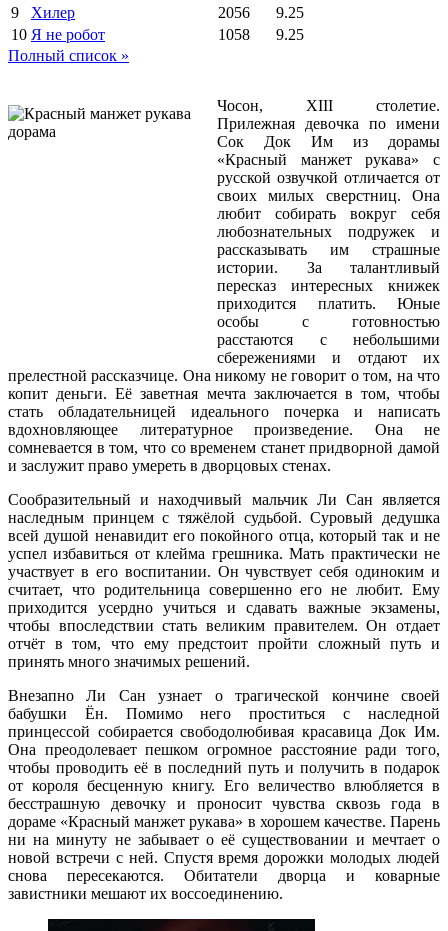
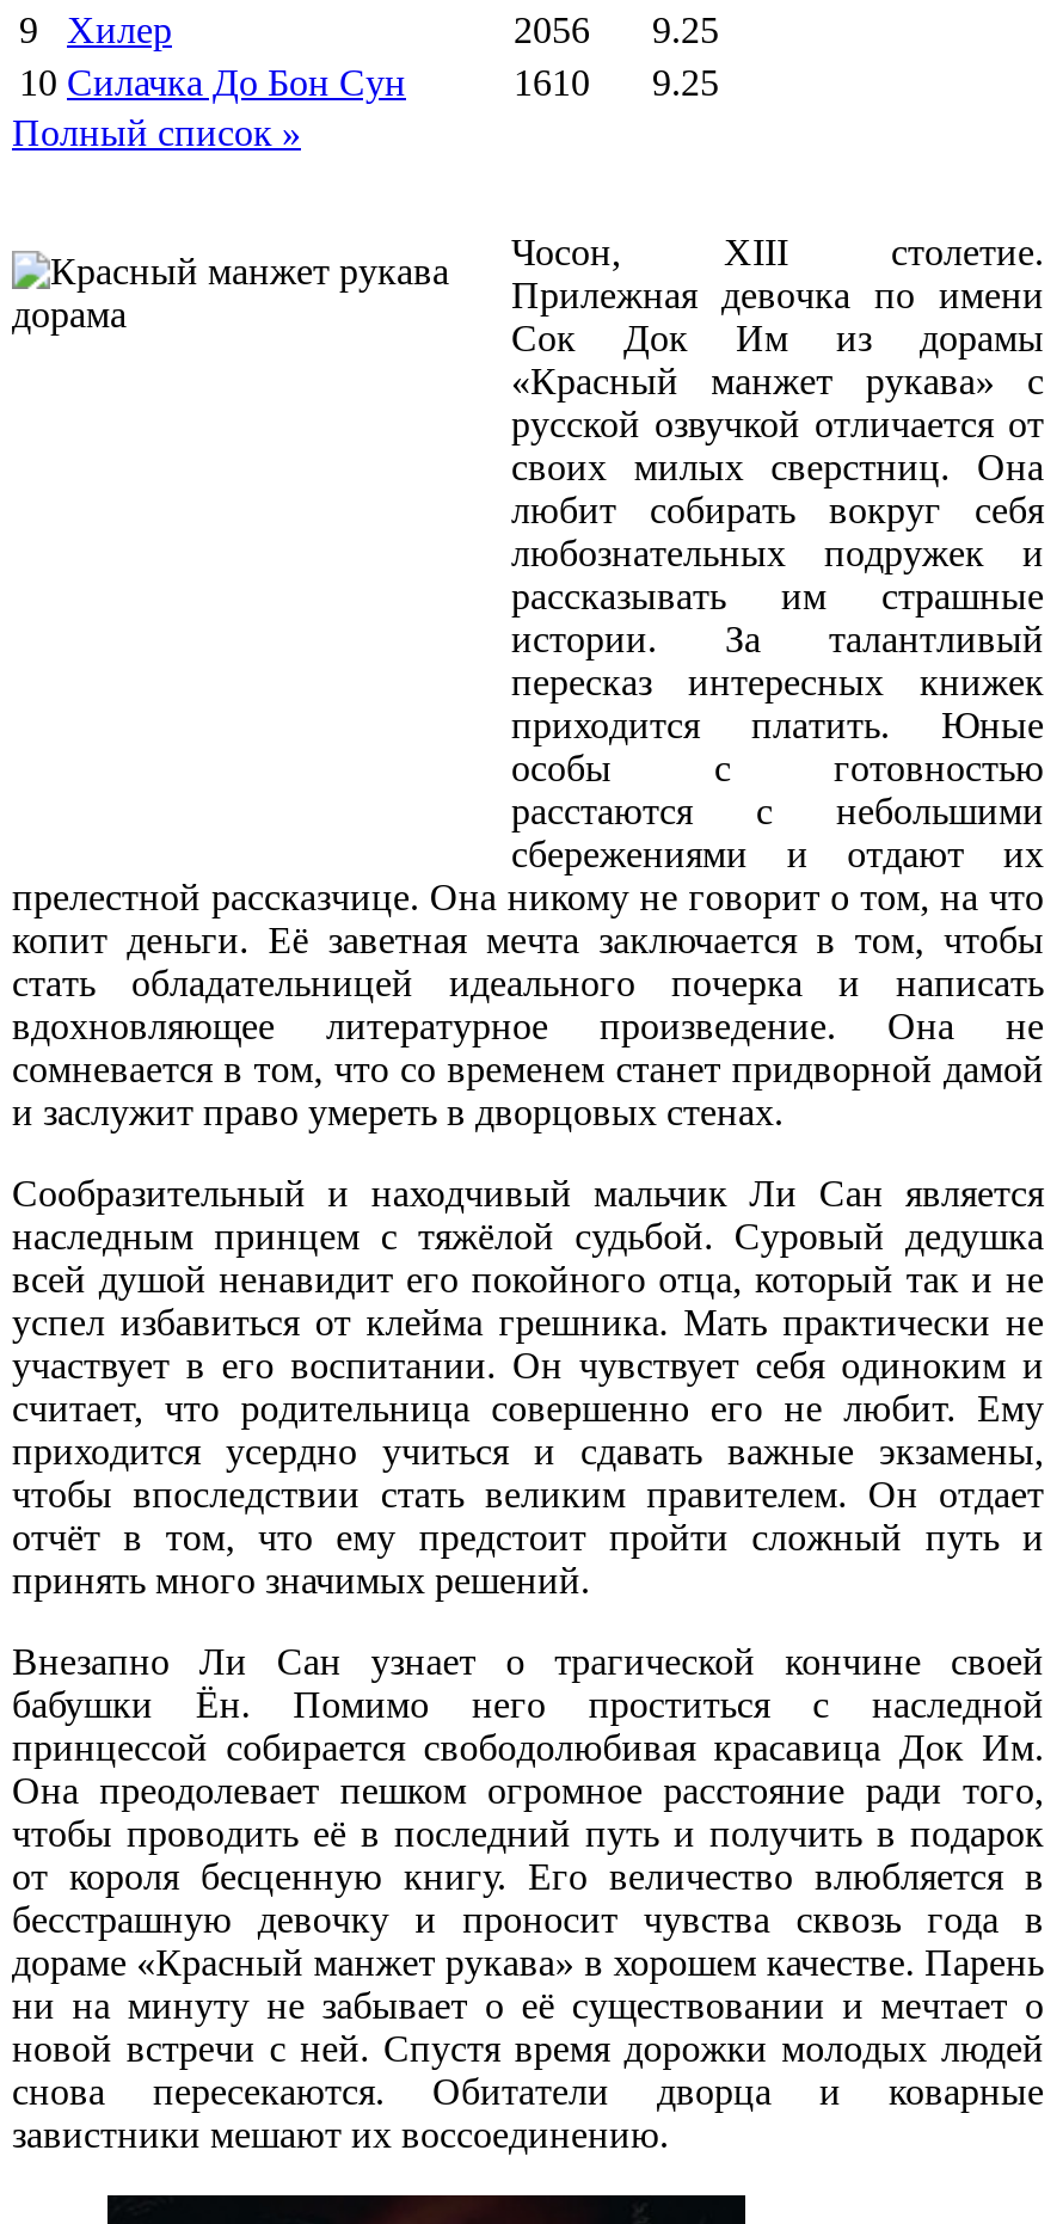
- 10 Я не робот
- 1058
+ 10 Силачка До Бон Сун
+ 1610
